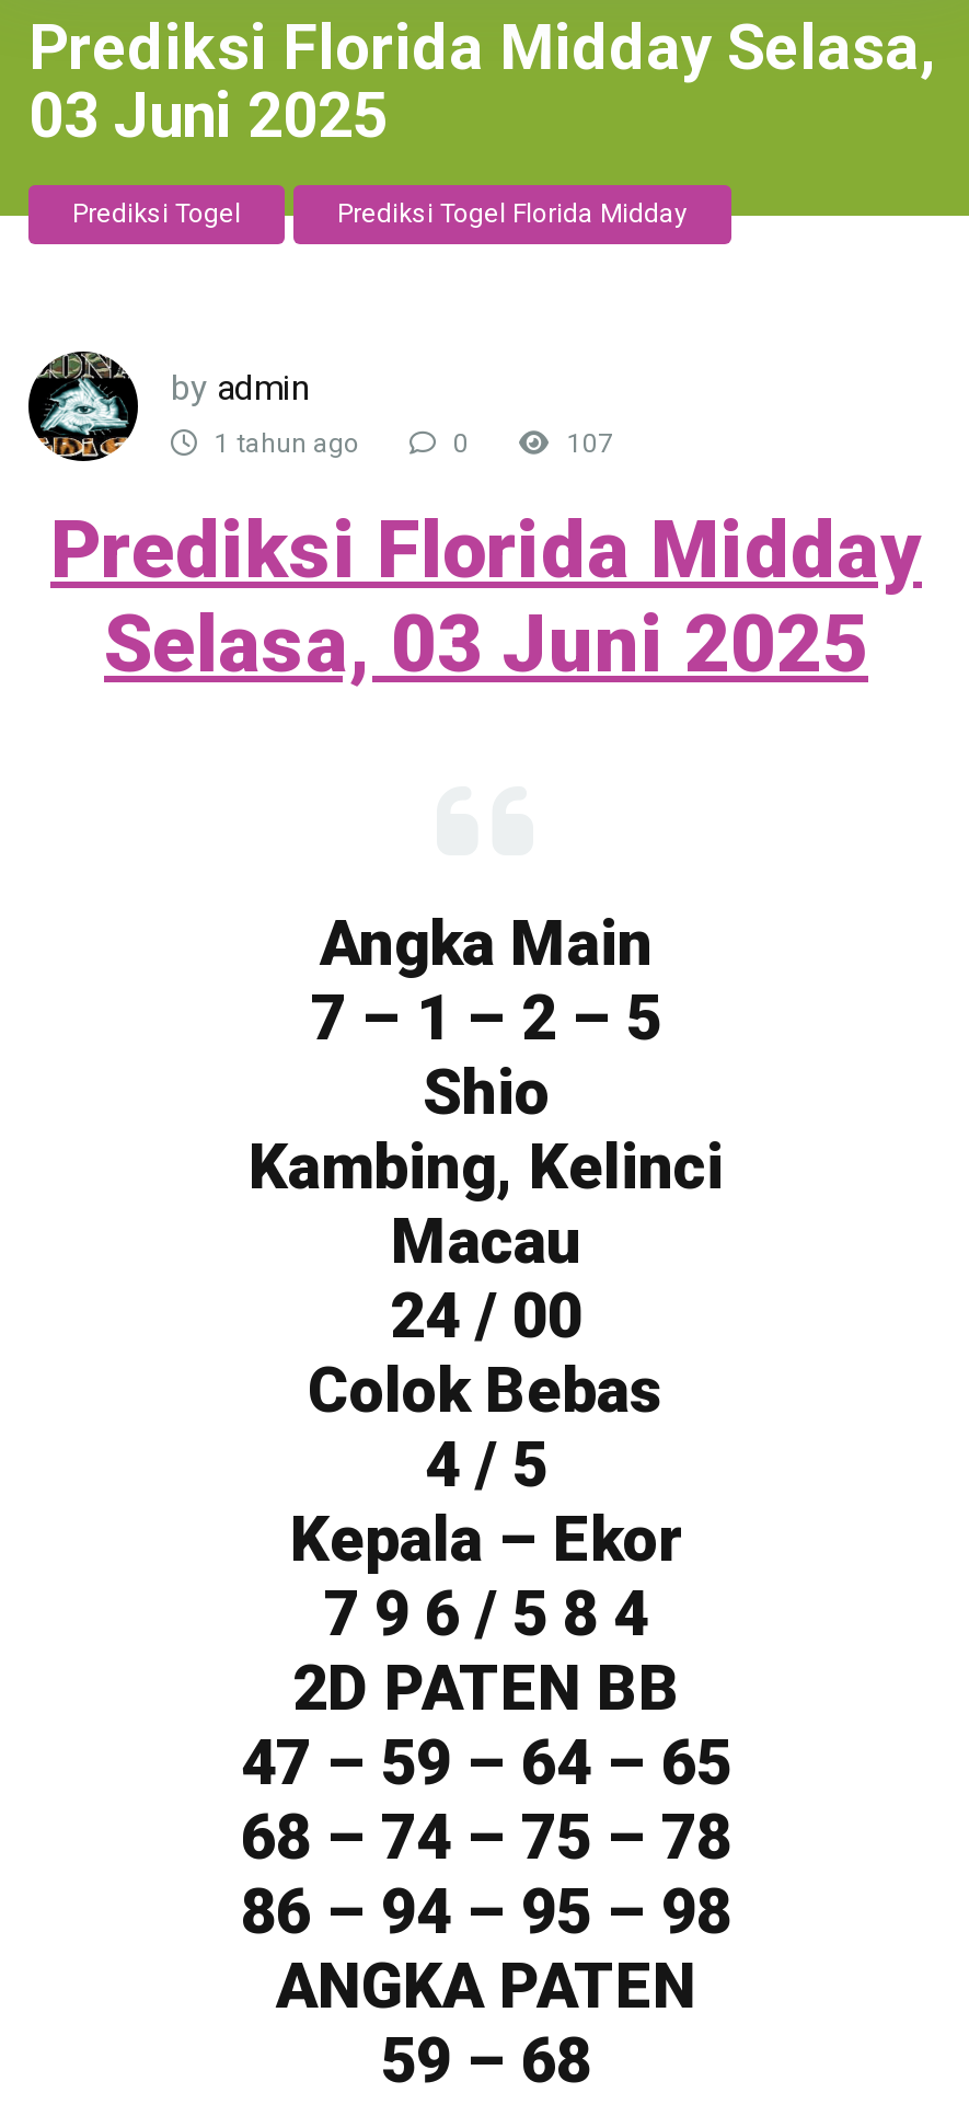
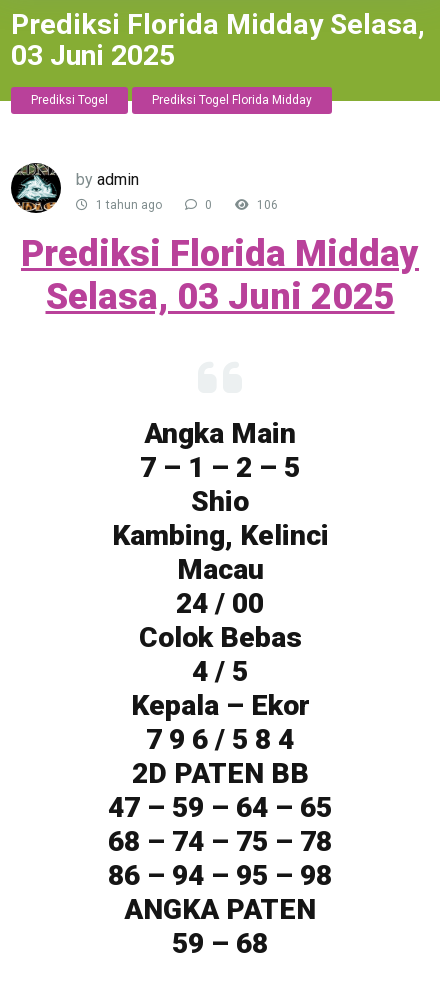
- 107
+ 106
